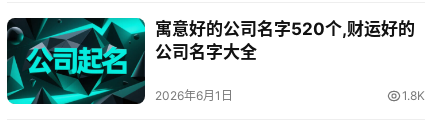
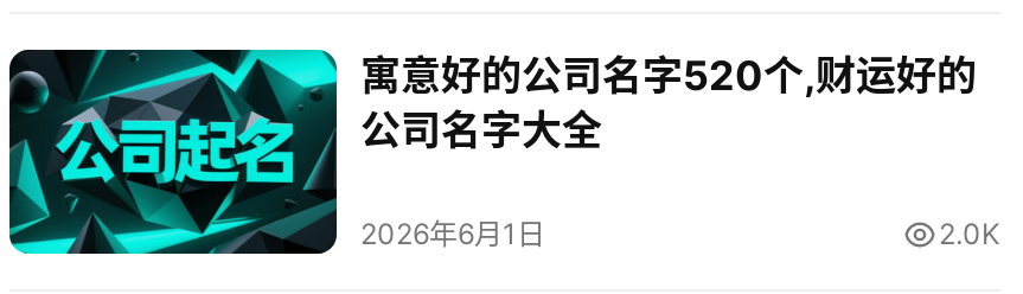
- 1.8K
+ 2.0K
